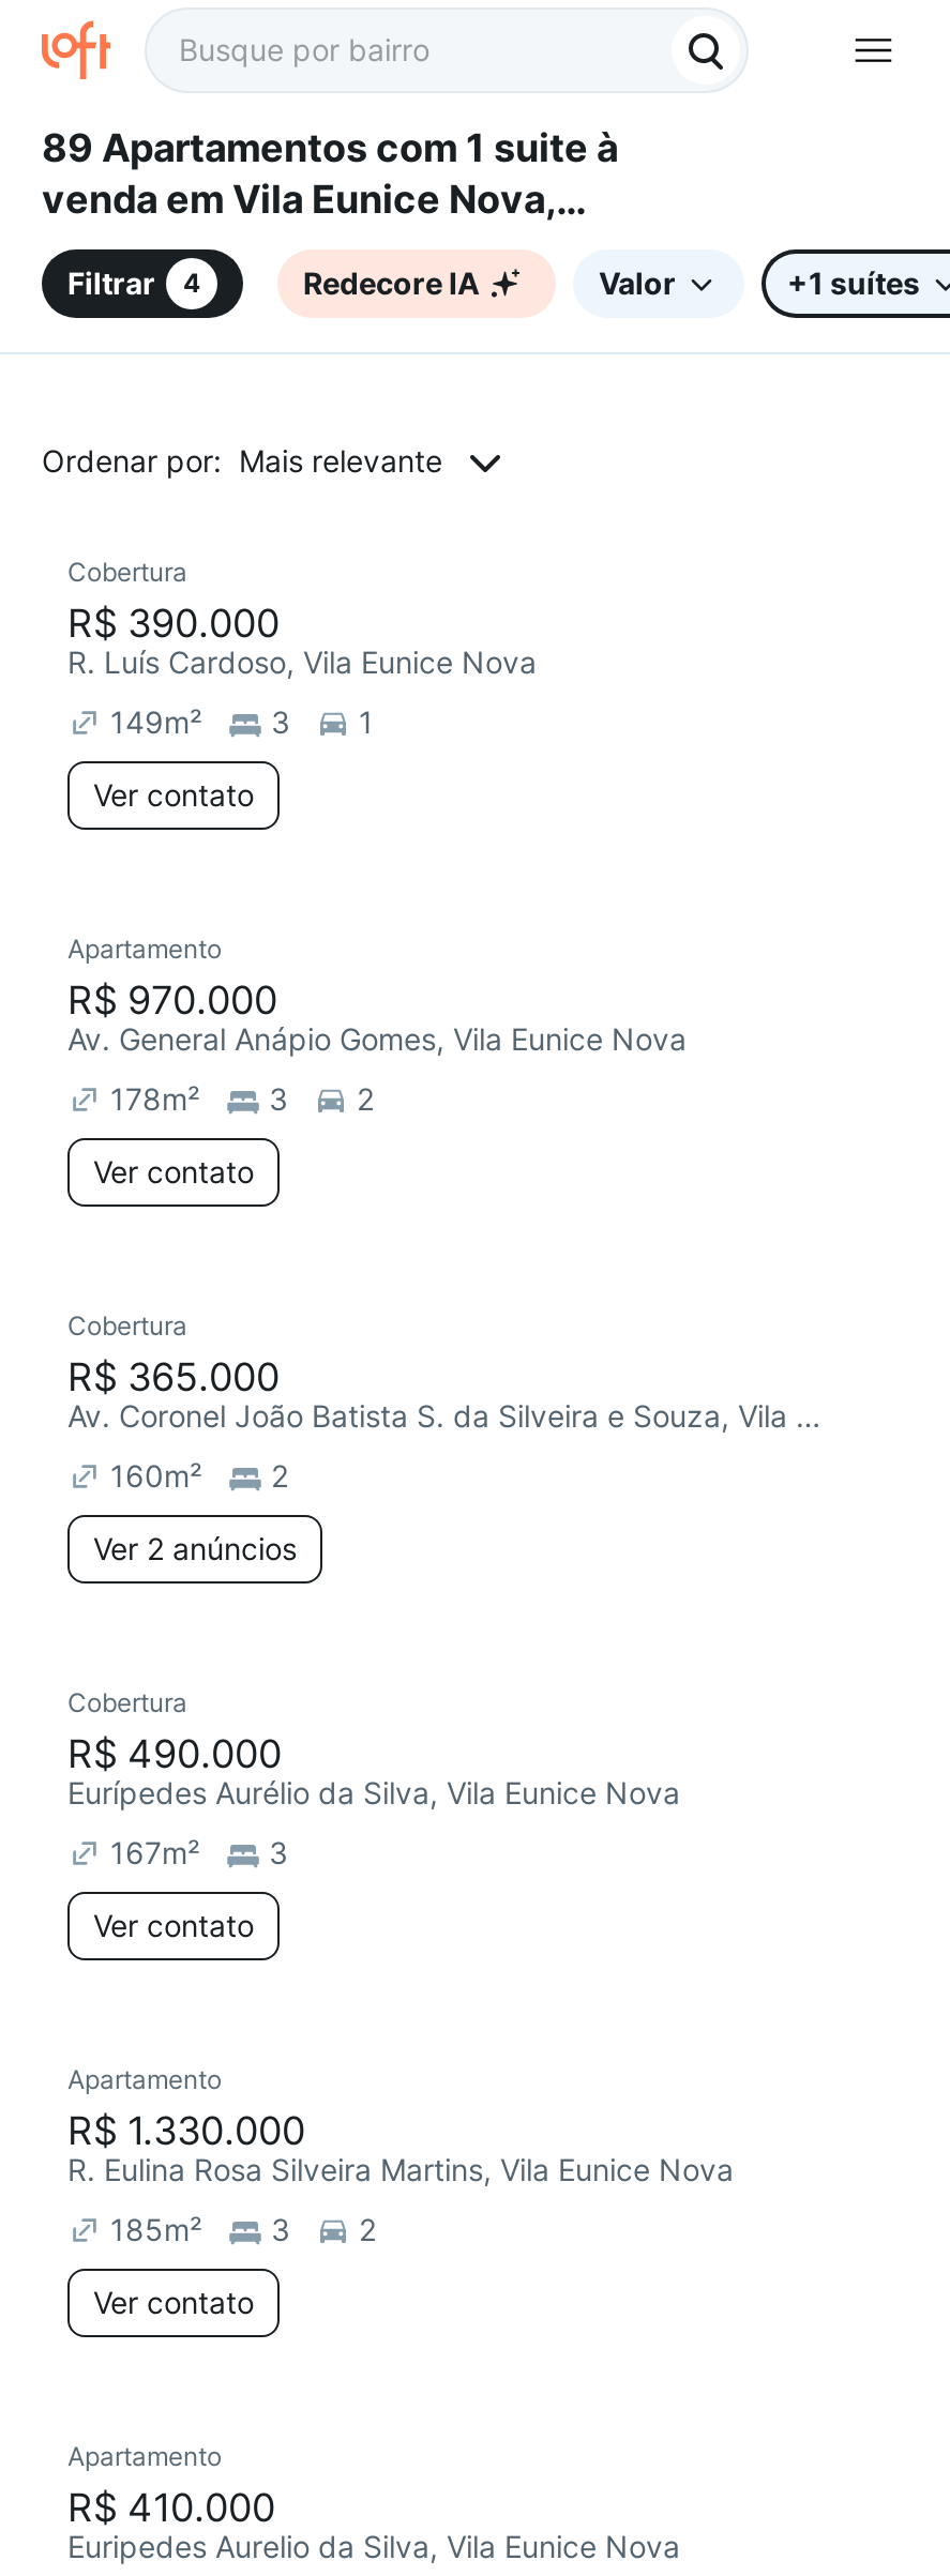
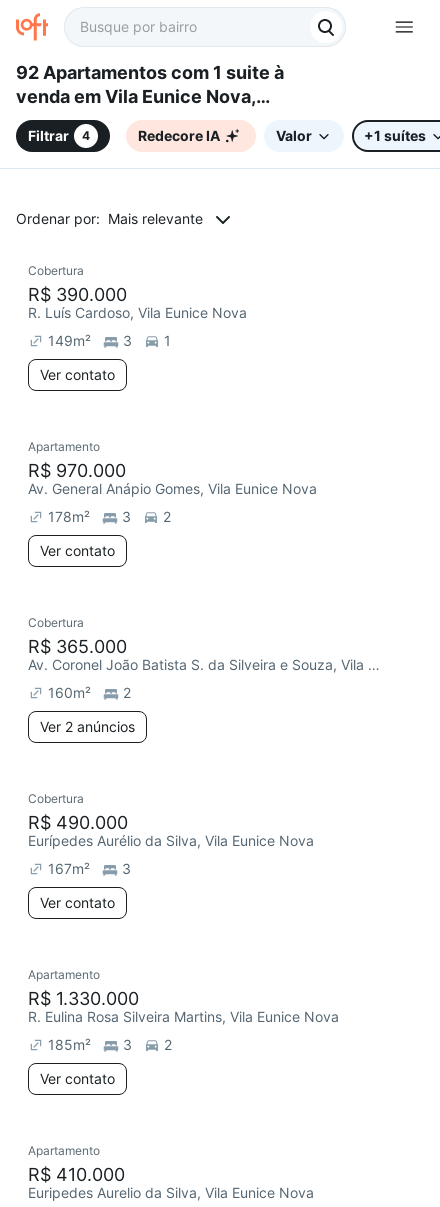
- 89 Apartamentos com 1 suite à
+ 92 Apartamentos com 1 suite à
